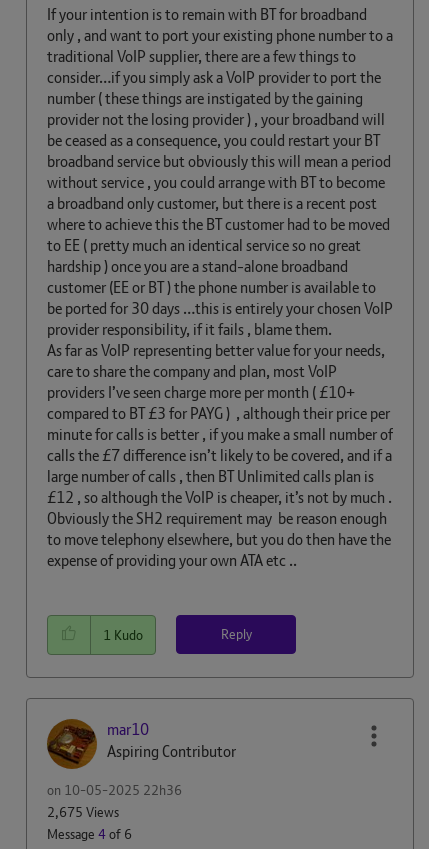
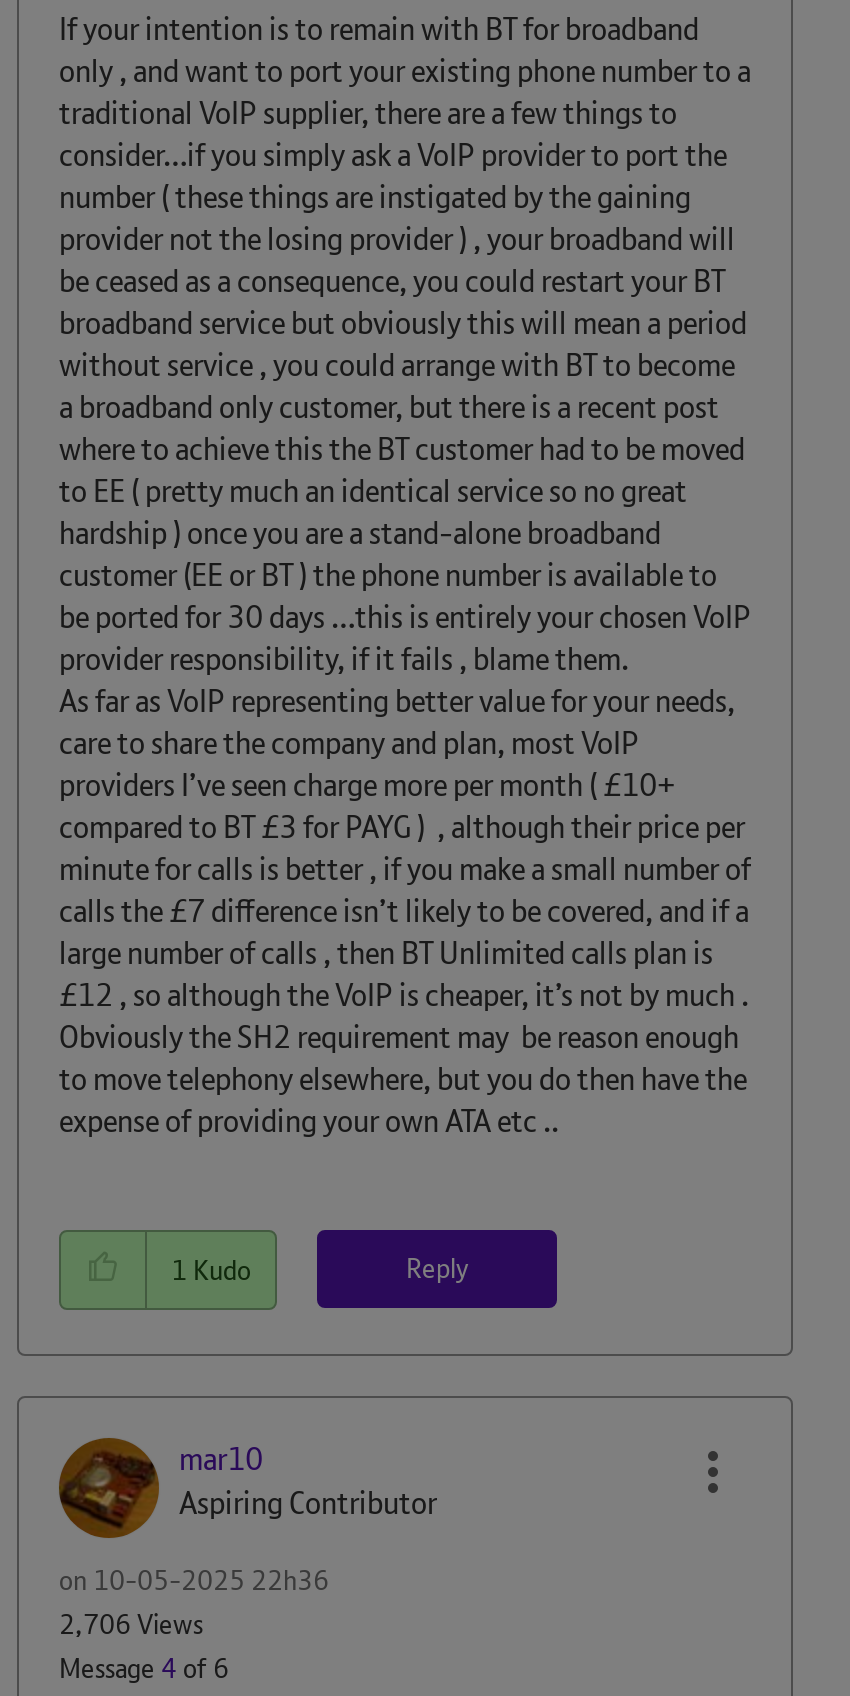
- 2,675 Views
+ 2,706 Views
